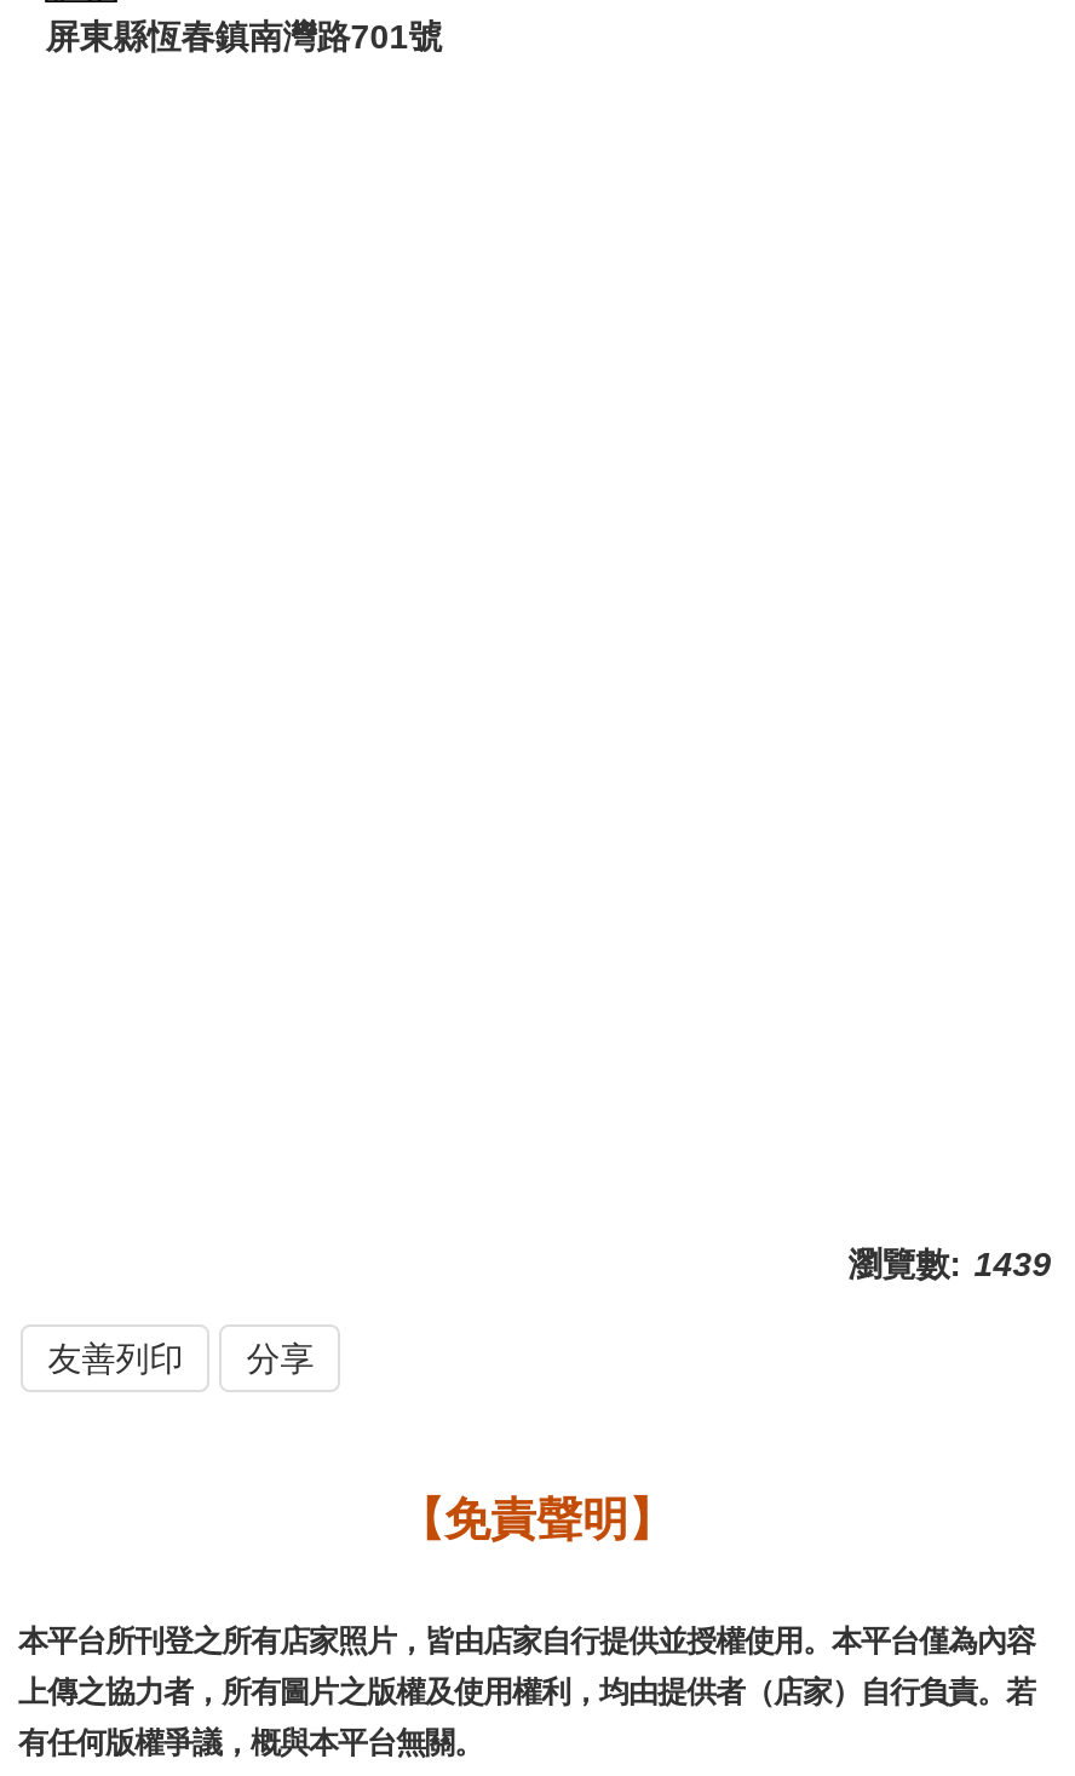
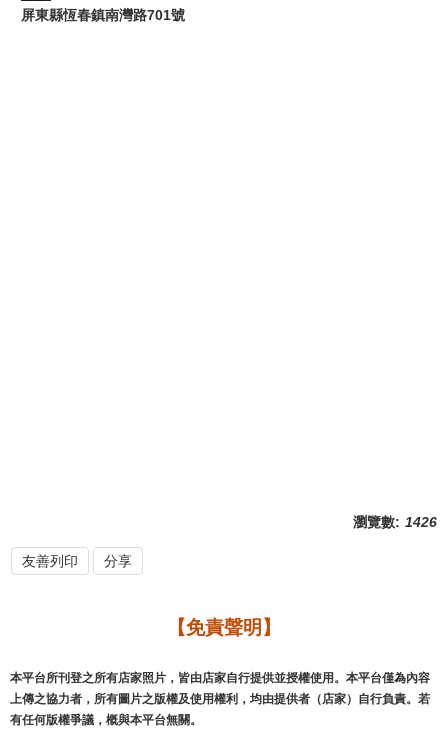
- 瀏覽數: 1439
+ 瀏覽數: 1426
